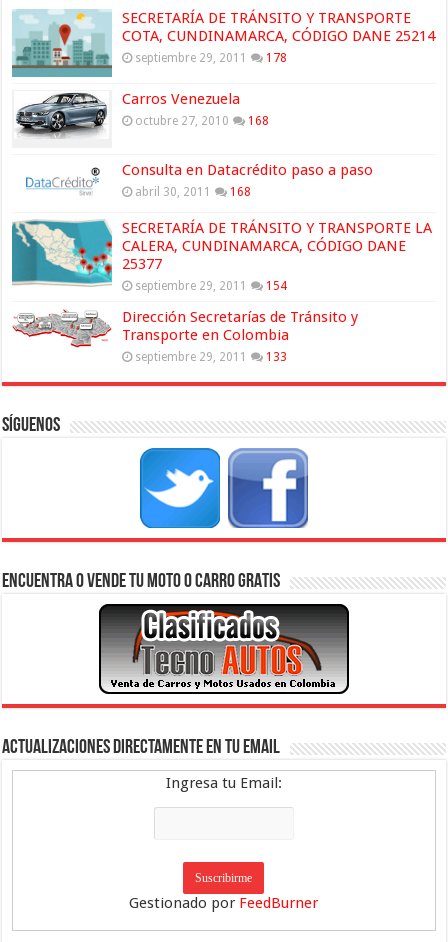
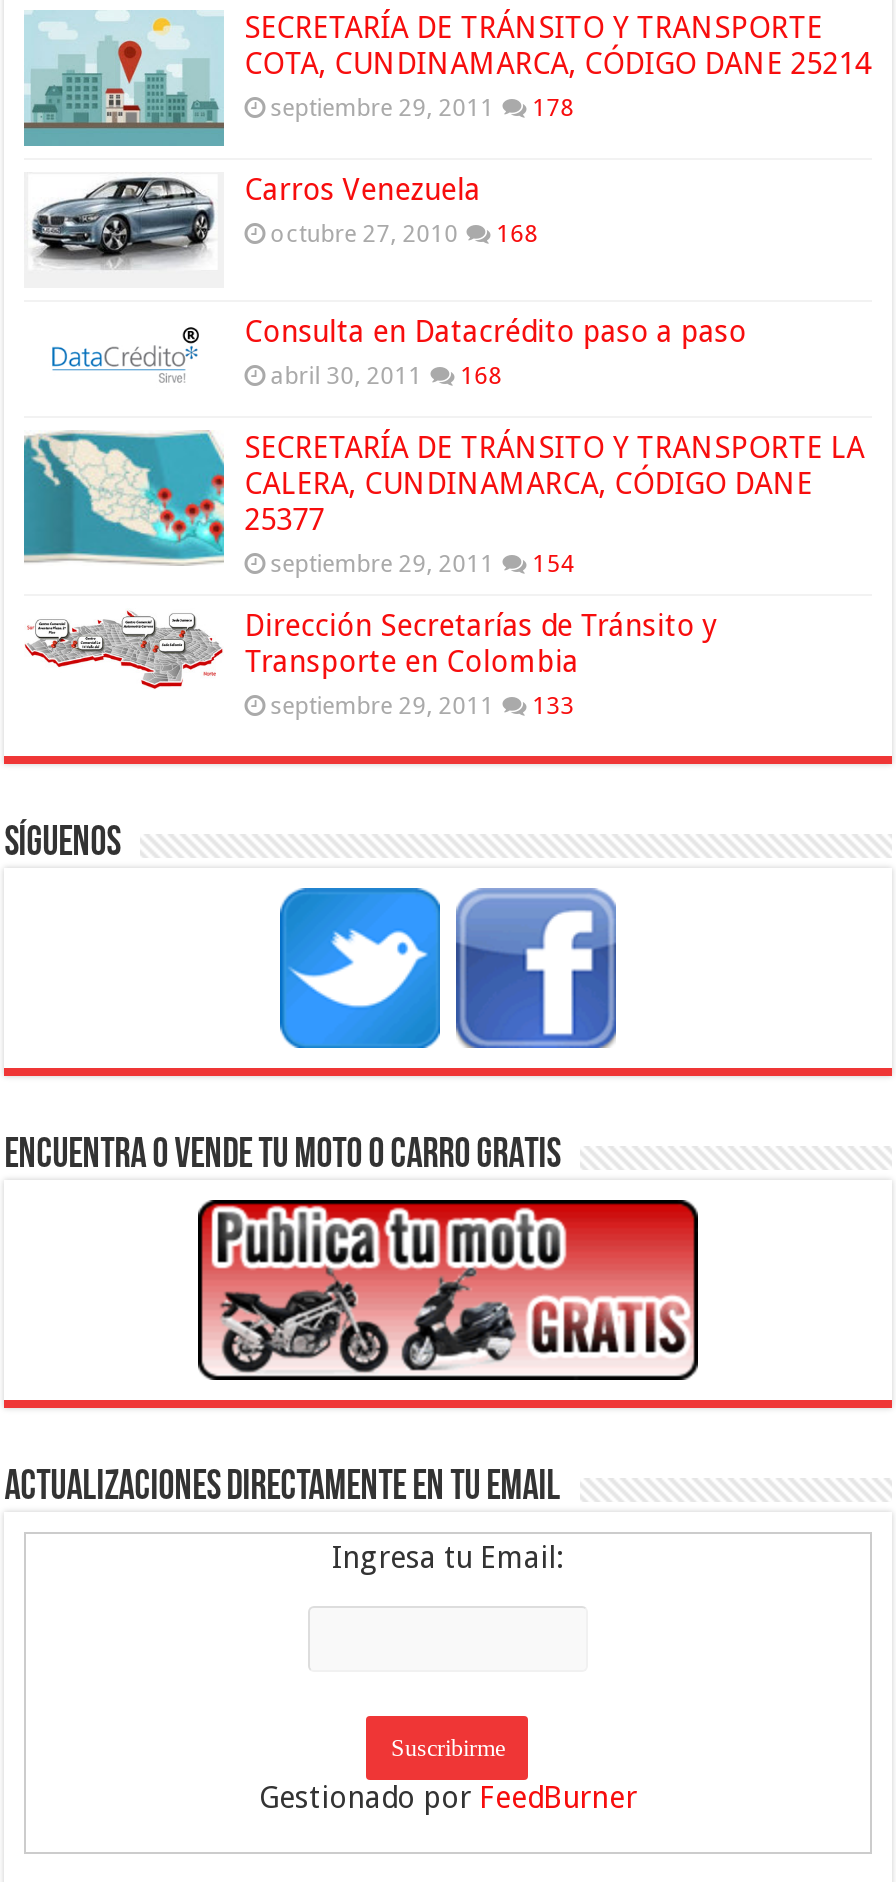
- [image]
+ [image]
